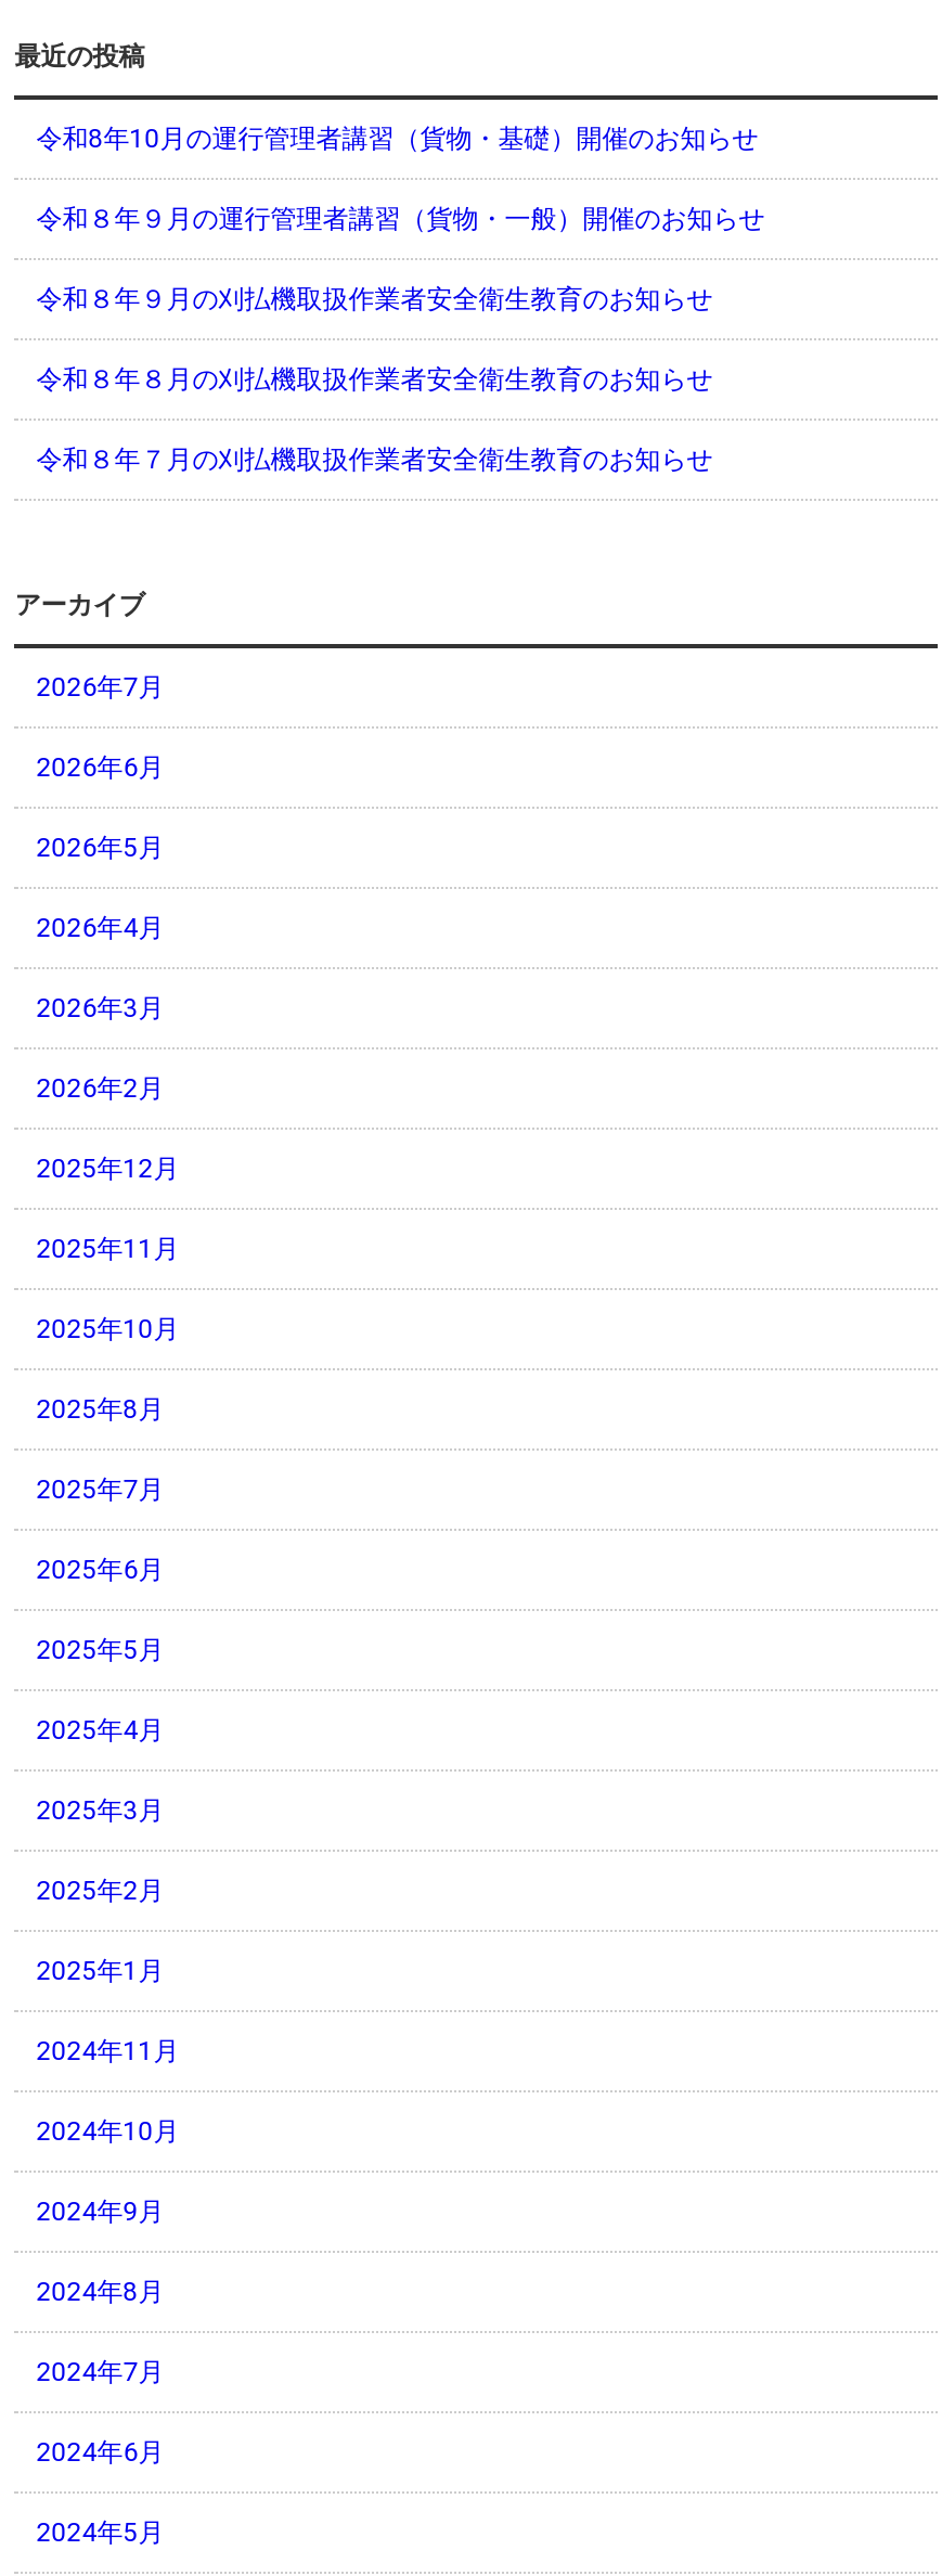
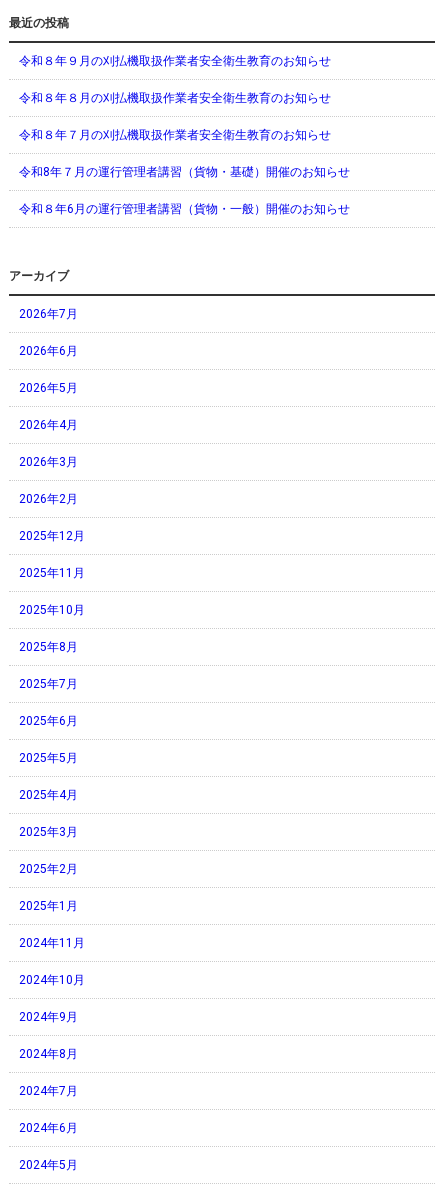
- 令和8年10月の運行管理者講習（貨物・基礎）開催のお知らせ
- 令和８年９月の運行管理者講習（貨物・一般）開催のお知らせ

moved up: 令和８年９月の刈払機取扱作業者安全衛生教育のお知らせ | 令和８年８月の刈払機取扱作業者安全衛生教育のお知らせ | 令和８年７月の刈払機取扱作業者安全衛生教育のお知らせ

+ 令和8年７月の運行管理者講習（貨物・基礎）開催のお知らせ
+ 令和８年6月の運行管理者講習（貨物・一般）開催のお知らせ
